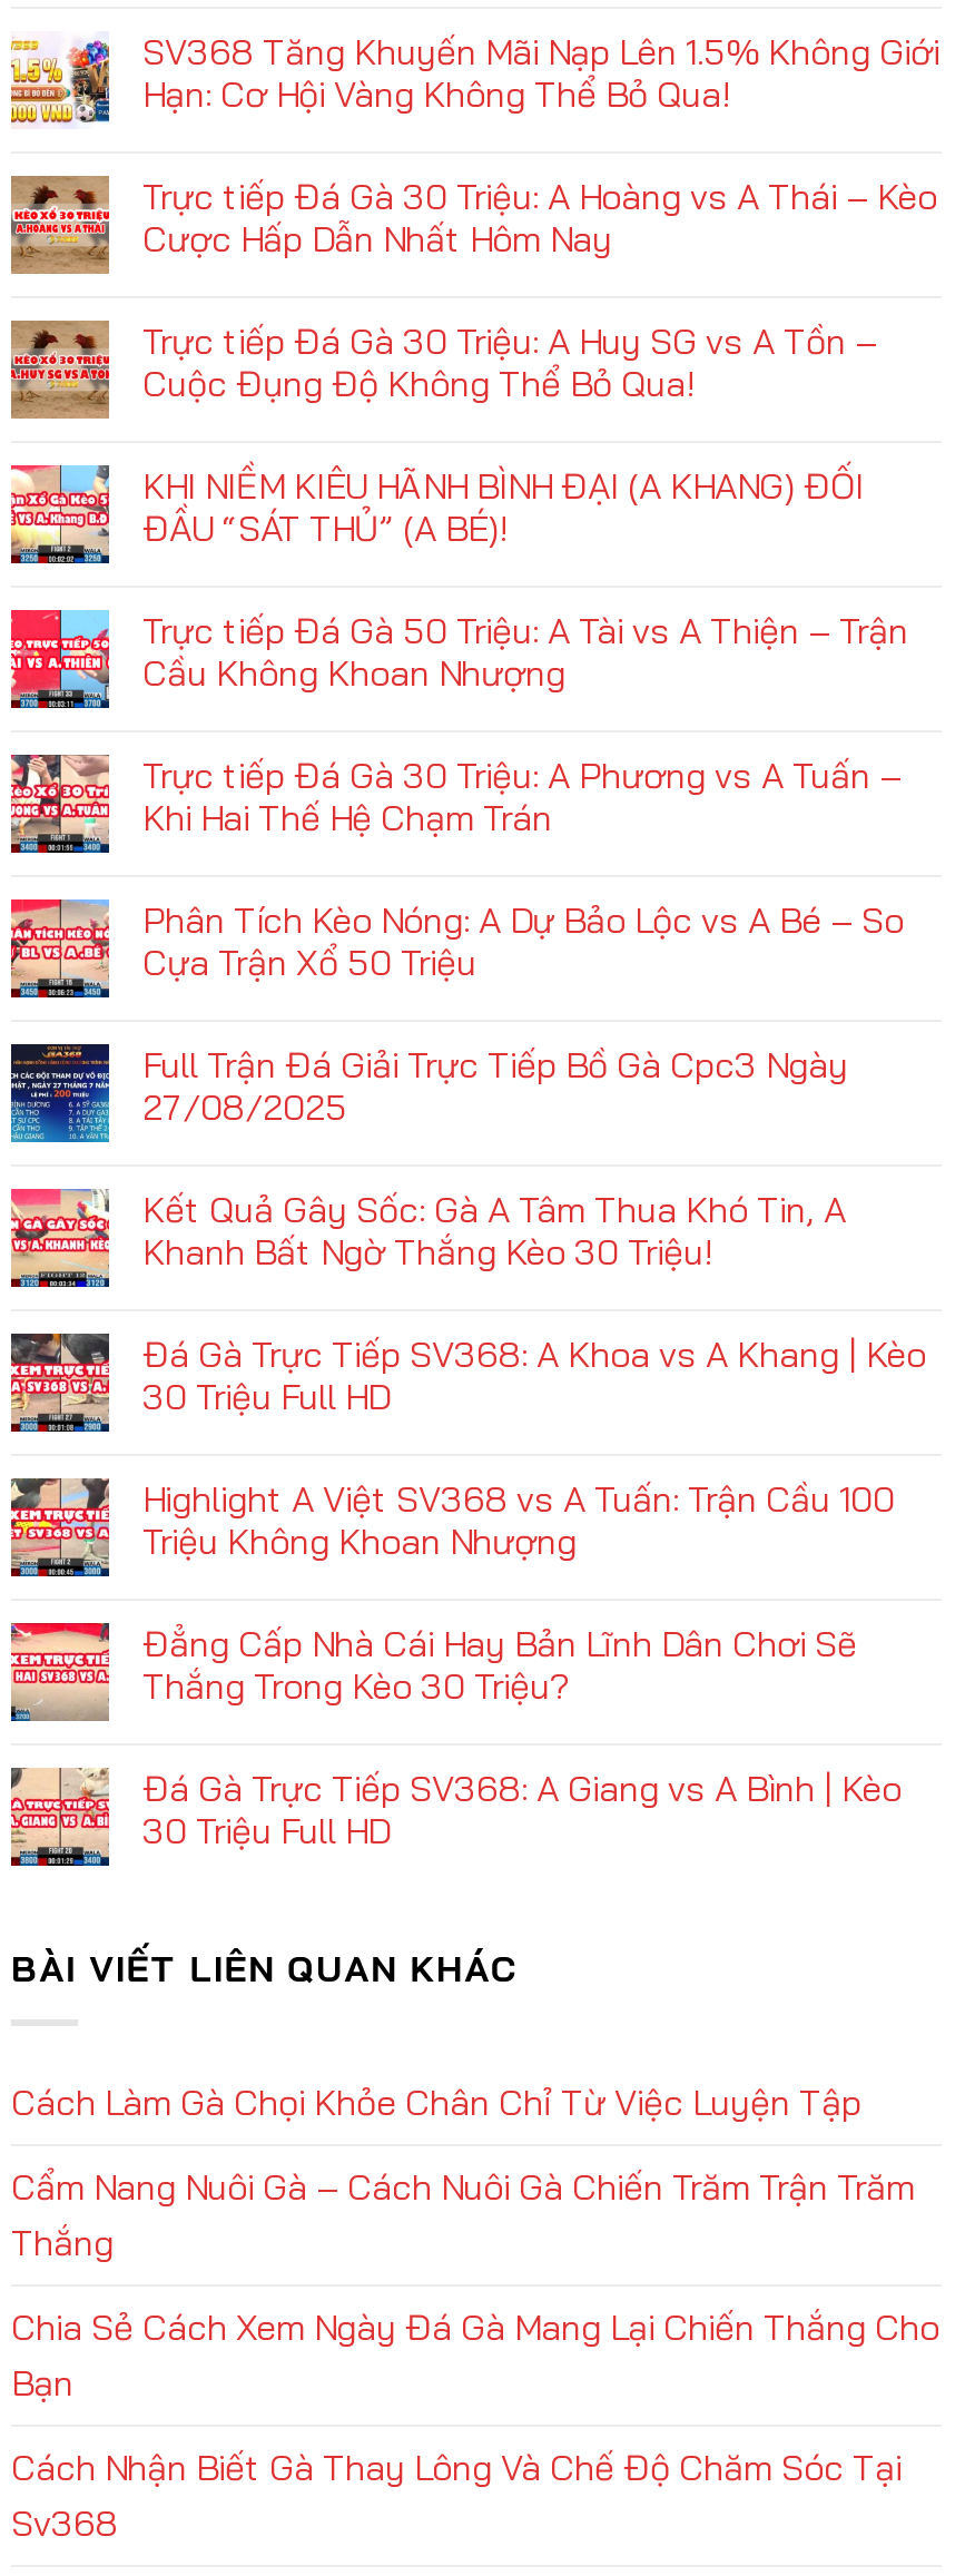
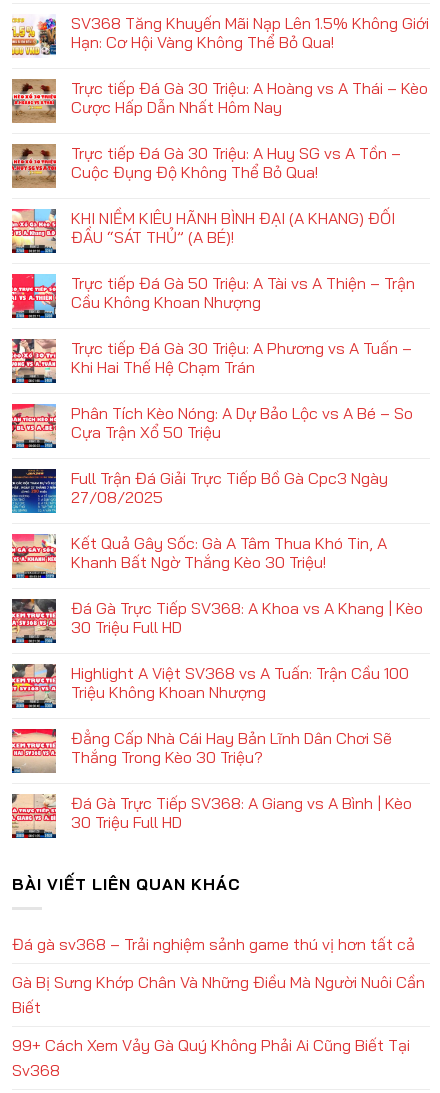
- Cách Làm Gà Chọi Khỏe Chân Chỉ Từ Việc Luyện Tập
- Cẩm Nang Nuôi Gà – Cách Nuôi Gà Chiến Trăm Trận Trăm
- Thắng
- Chia Sẻ Cách Xem Ngày Đá Gà Mang Lại Chiến Thắng Cho
- Bạn
- Cách Nhận Biết Gà Thay Lông Và Chế Độ Chăm Sóc Tại
+ Đá gà sv368 – Trải nghiệm sảnh game thú vị hơn tất cả
+ Gà Bị Sưng Khớp Chân Và Những Điều Mà Người Nuôi Cần
+ Biết
+ 99+ Cách Xem Vảy Gà Quý Không Phải Ai Cũng Biết Tại
